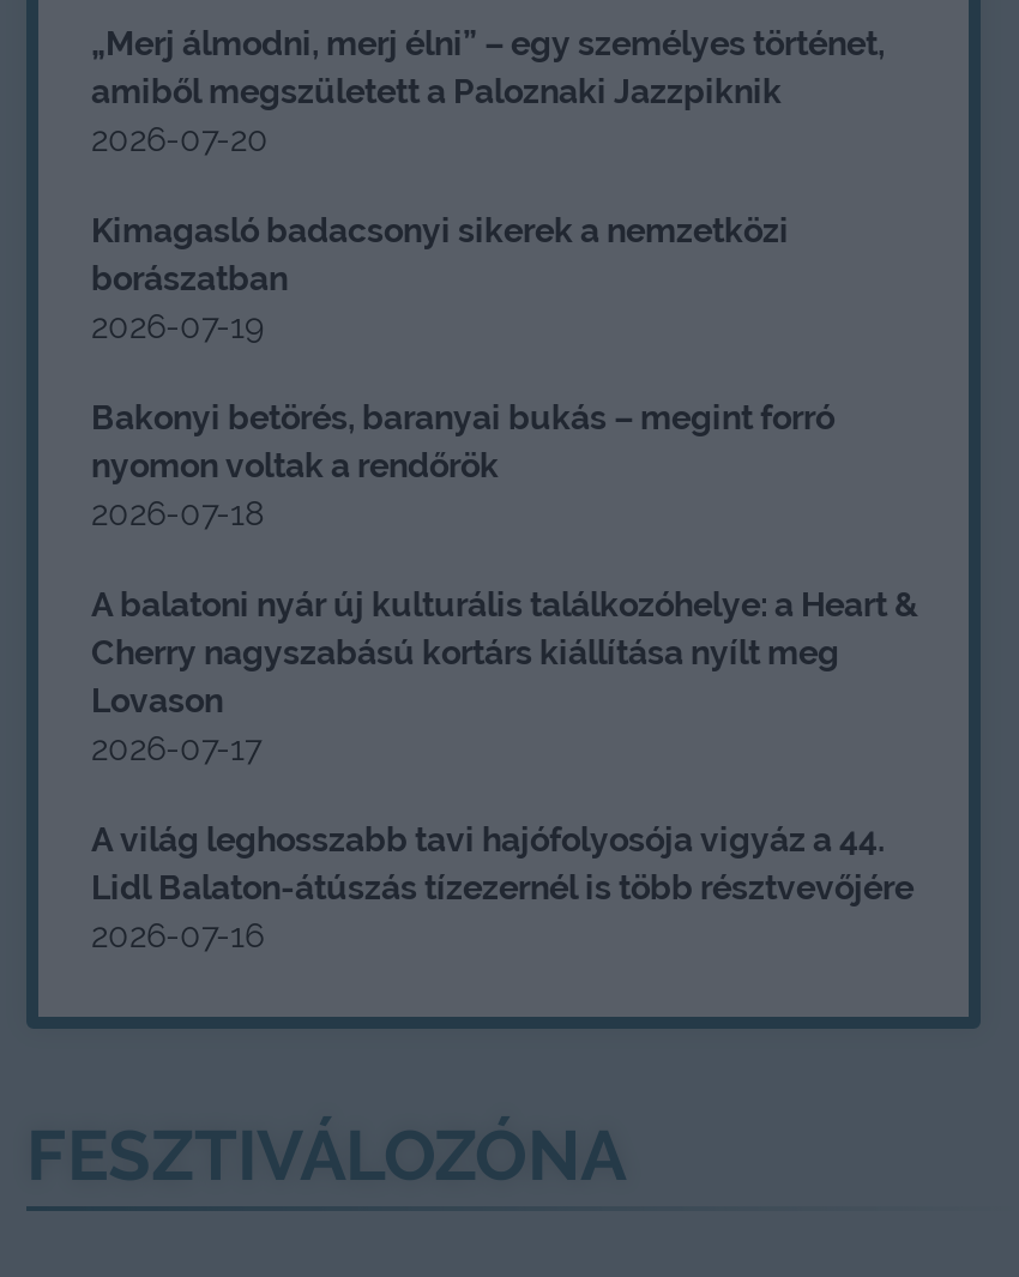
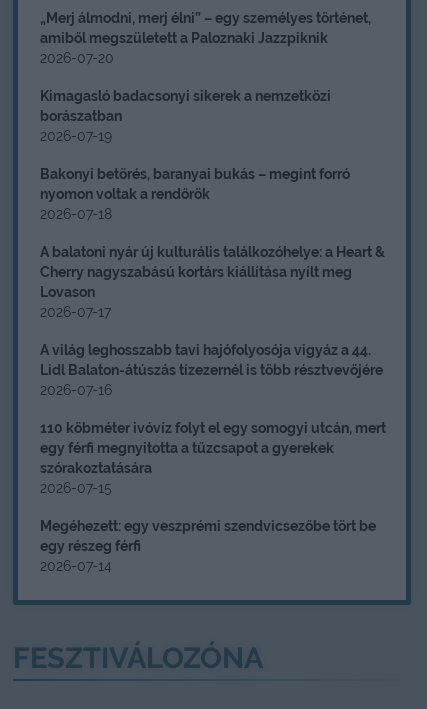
+ 110 köbméter ivóvíz folyt el egy somogyi utcán, mert
+ egy férfi megnyitotta a tűzcsapot a gyerekek
+ szórakoztatására
+ 2026-07-15
+ Megéhezett: egy veszprémi szendvicsezőbe tört be
+ egy részeg férfi
+ 2026-07-14
